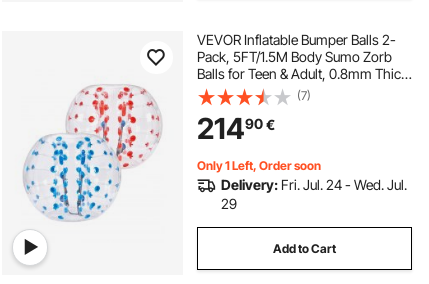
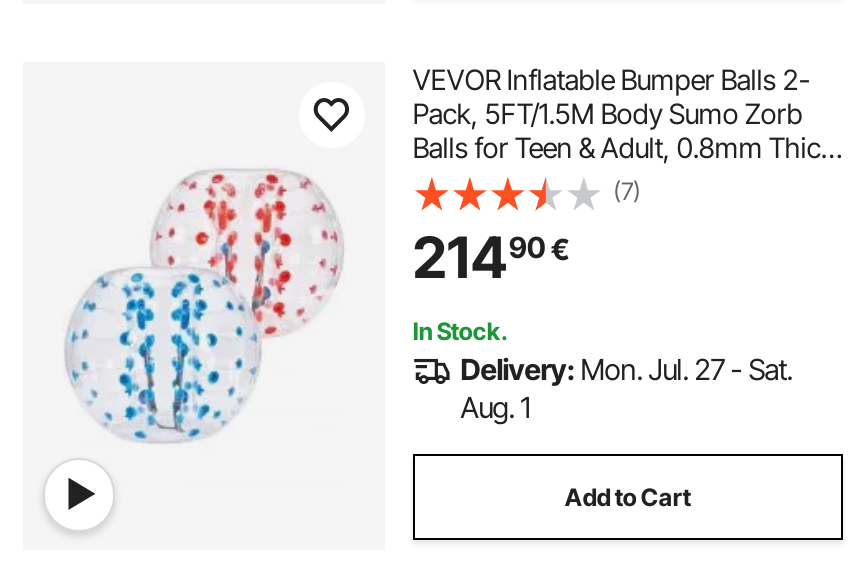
- Only 1 Left, Order soon
- Delivery: Fri. Jul. 24 - Wed. Jul.
- 29
+ In Stock.
+ Delivery: Mon. Jul. 27 - Sat.
+ Aug. 1
